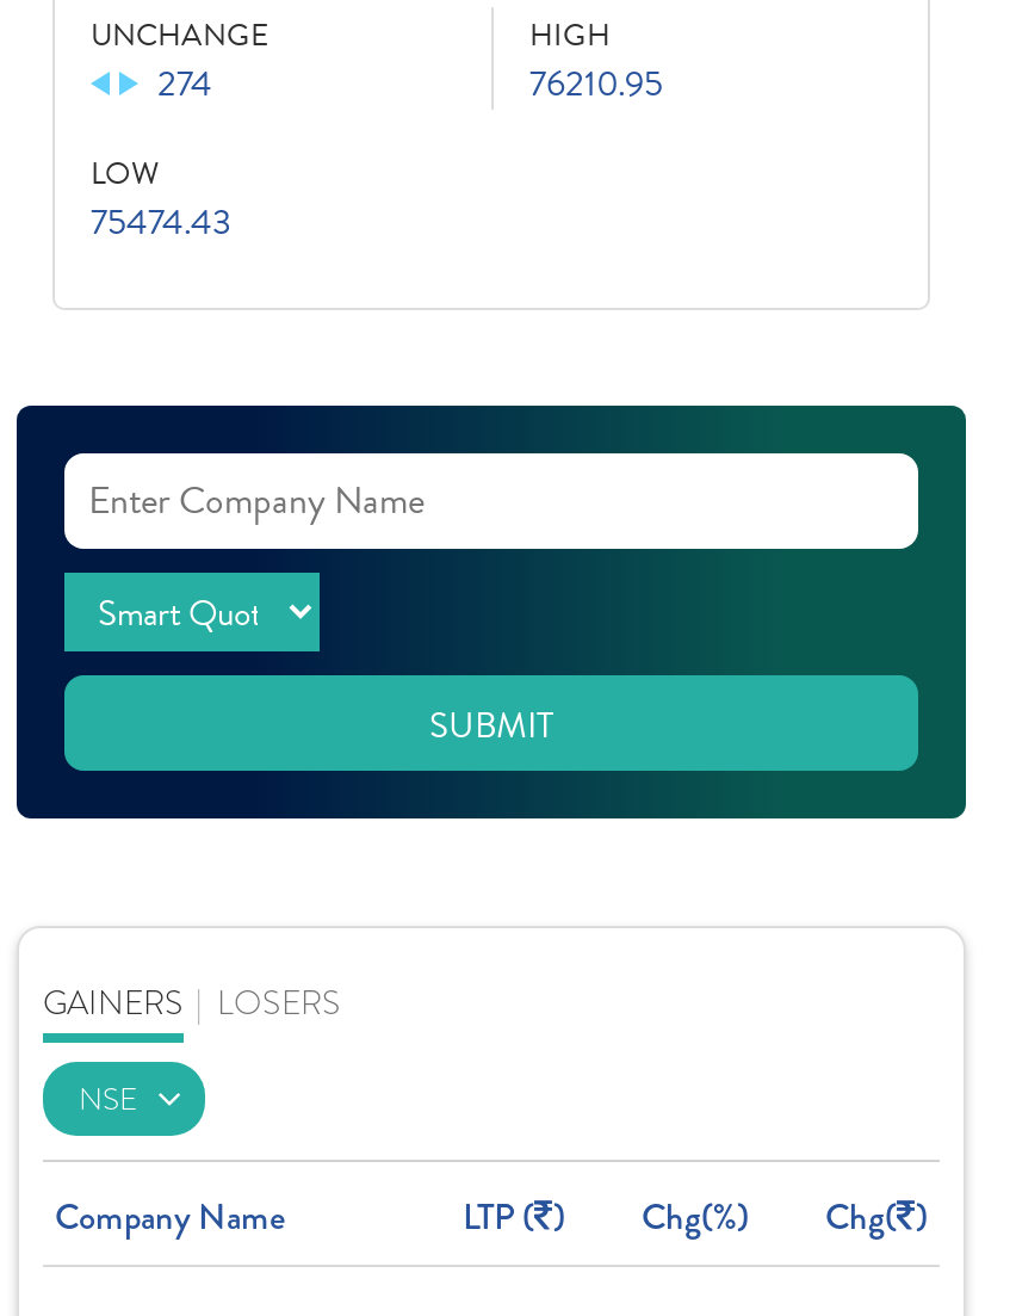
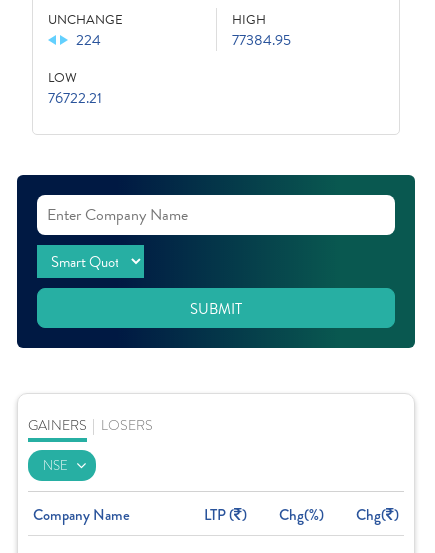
- 274
+ 224

- 76210.95
+ 77384.95

- 75474.43
+ 76722.21
